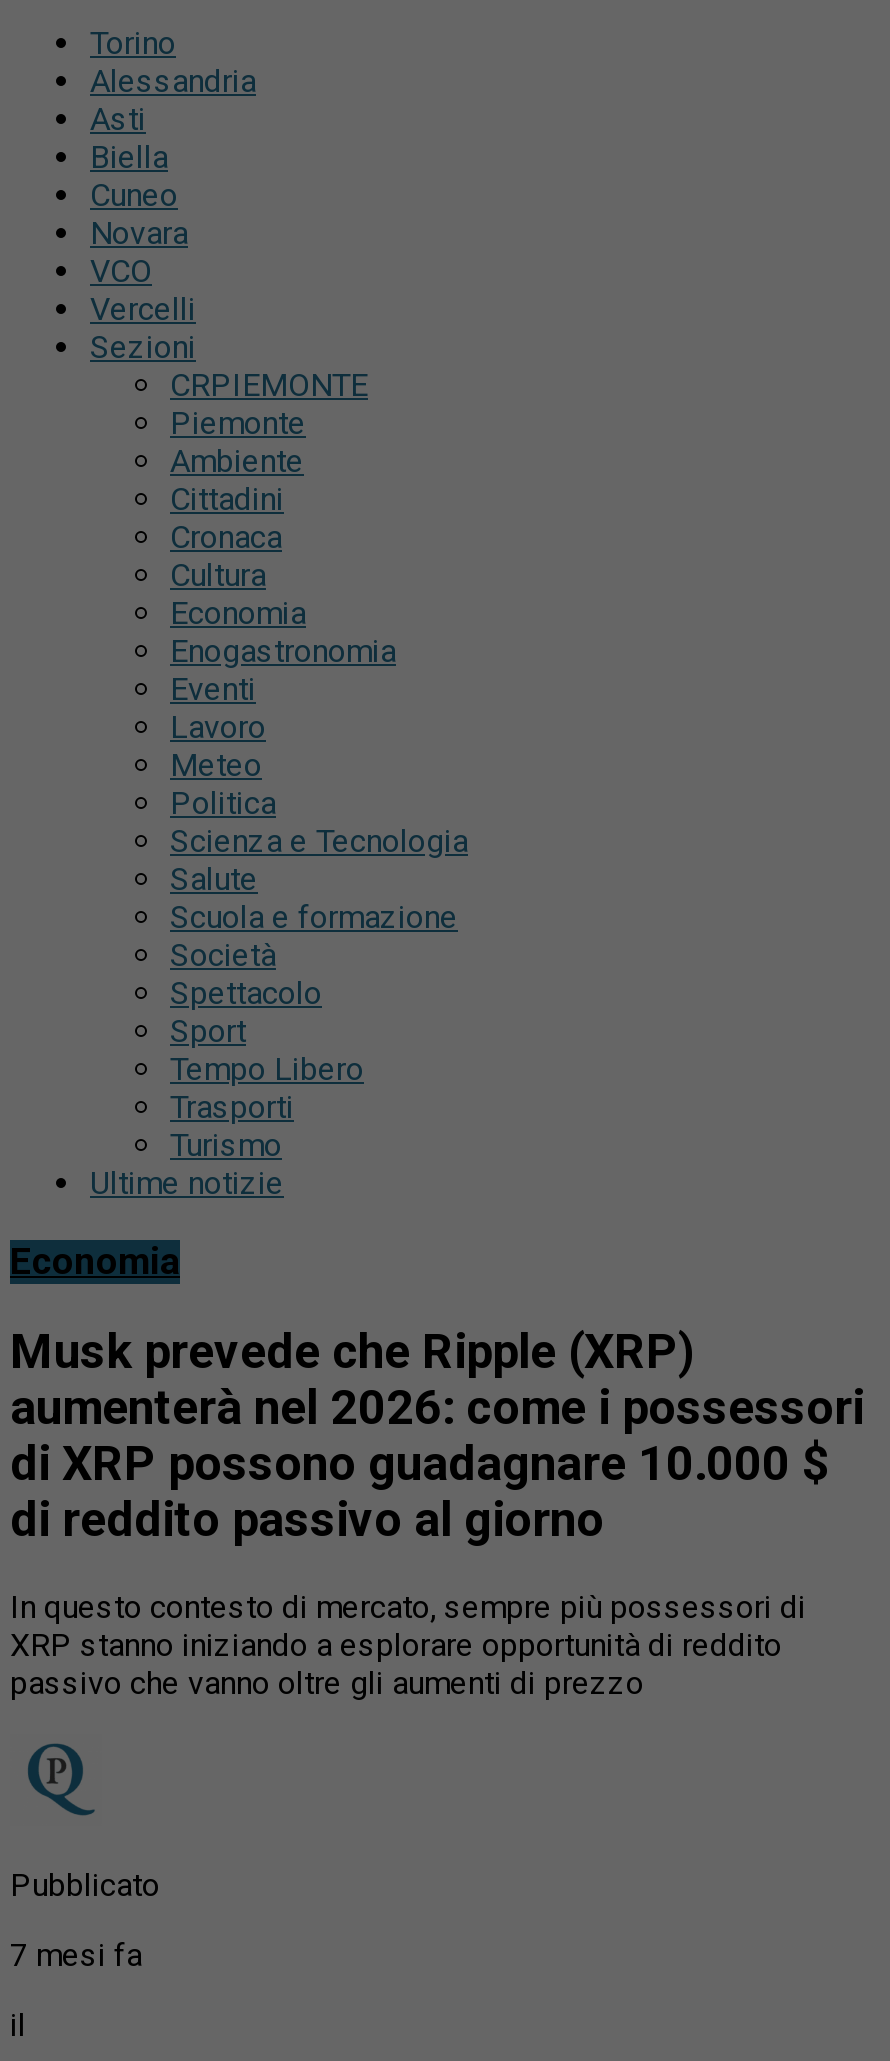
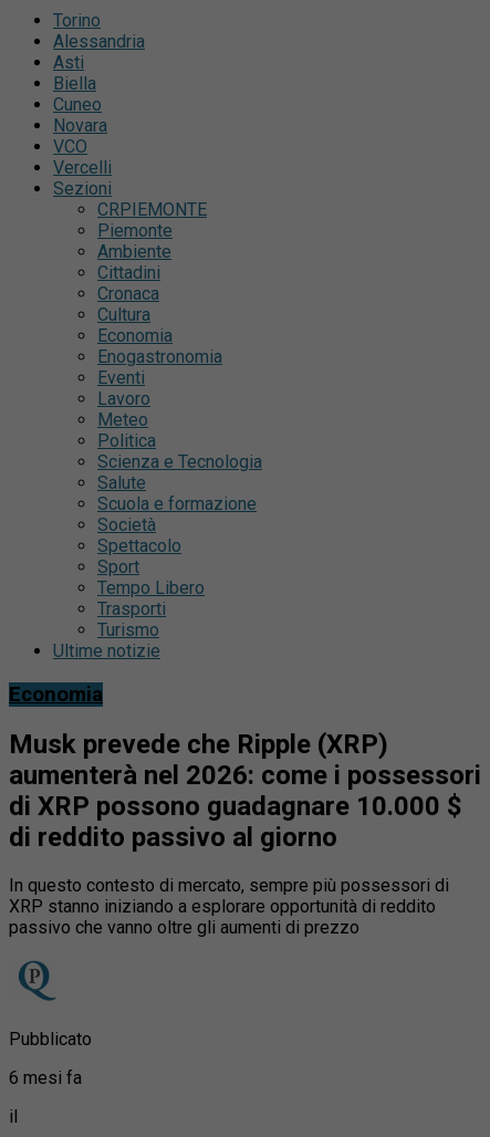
- 7 mesi fa
+ 6 mesi fa
